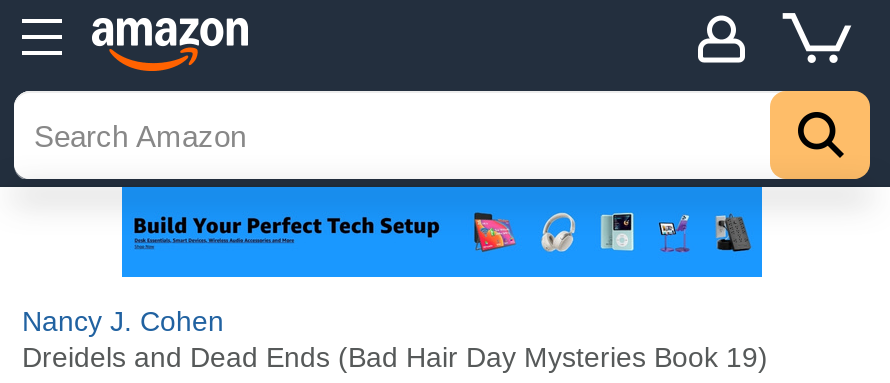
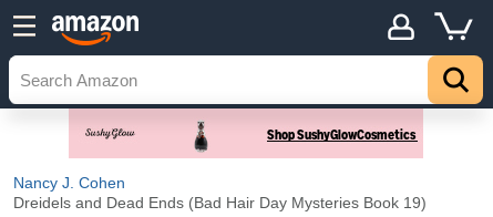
- [image]
+ [image]
